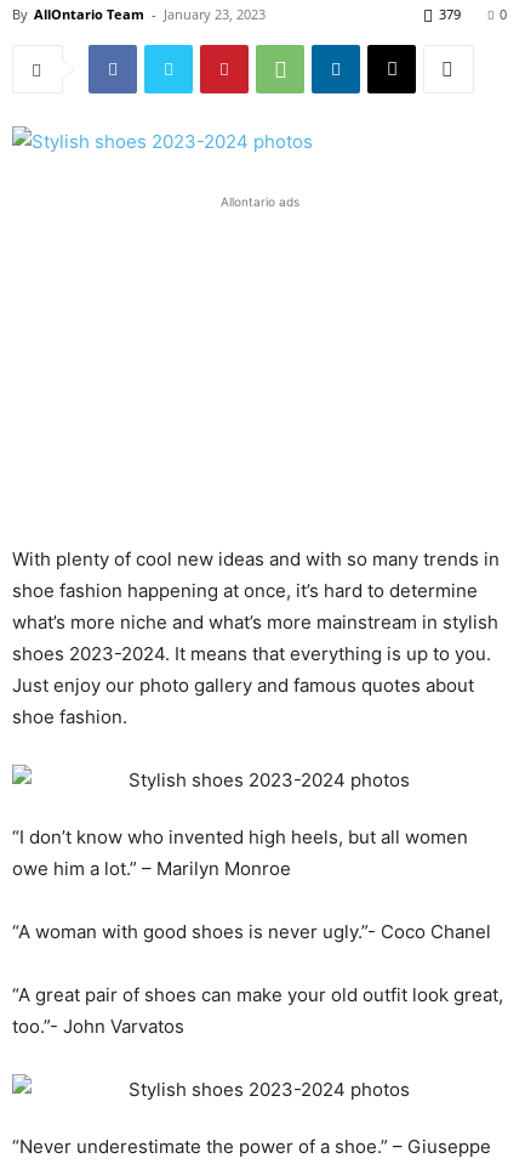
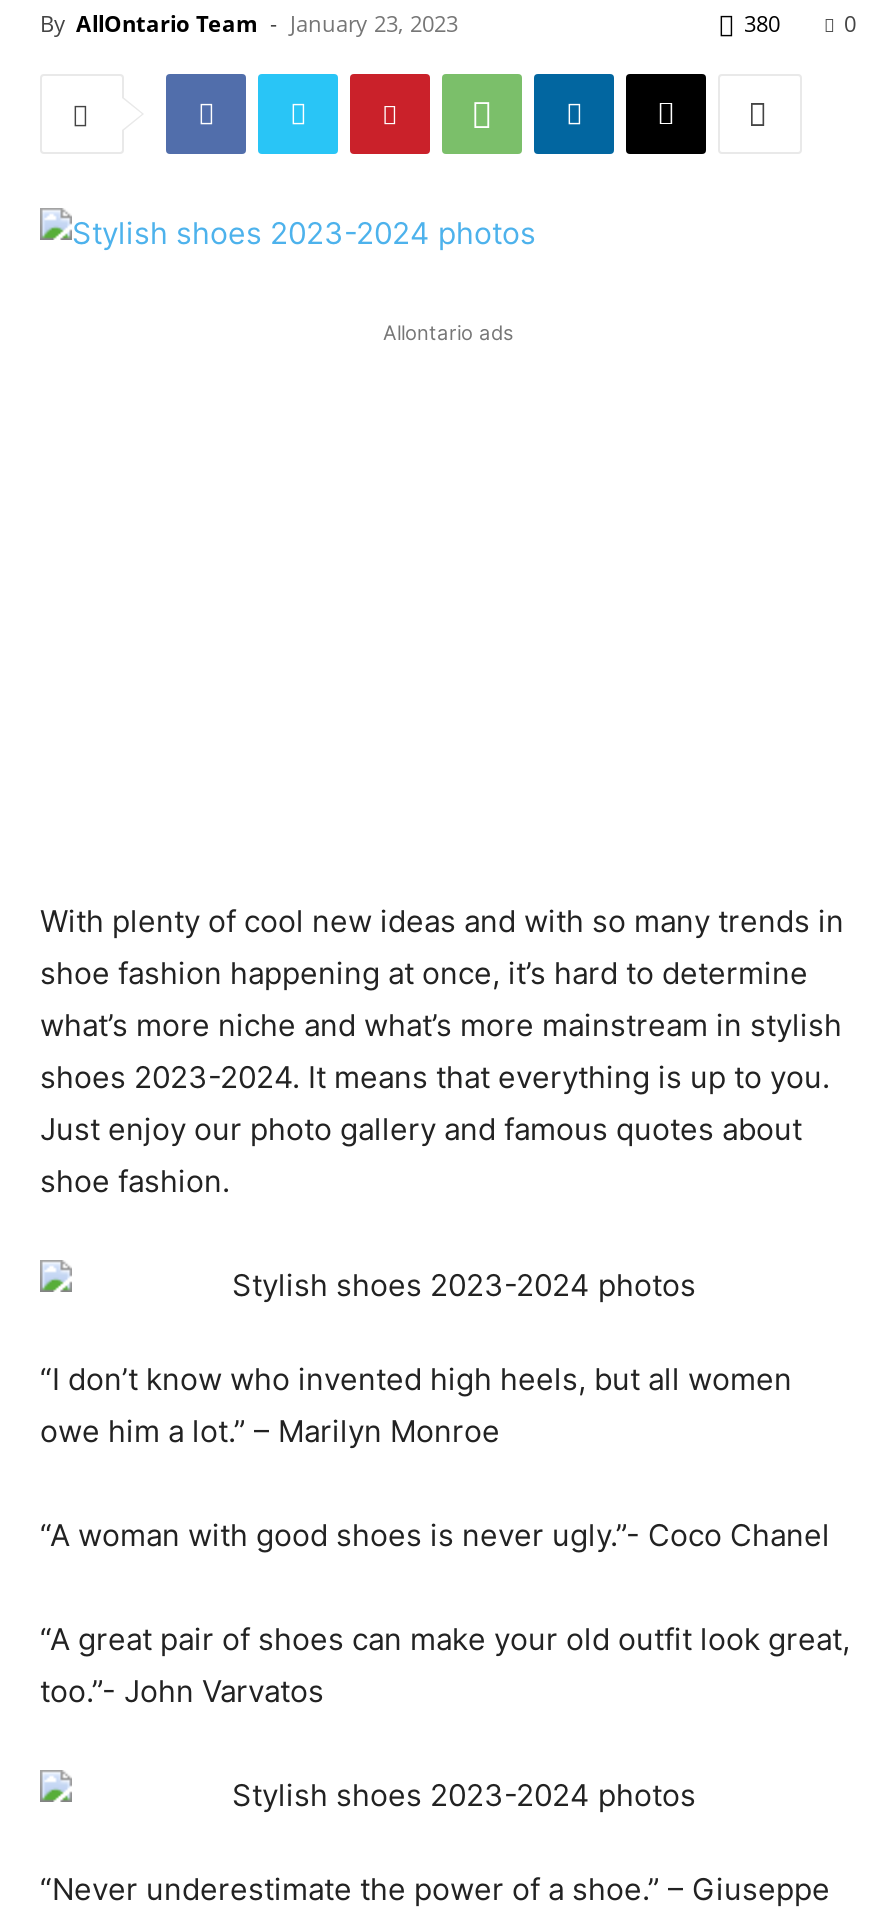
- 379
+ 380
